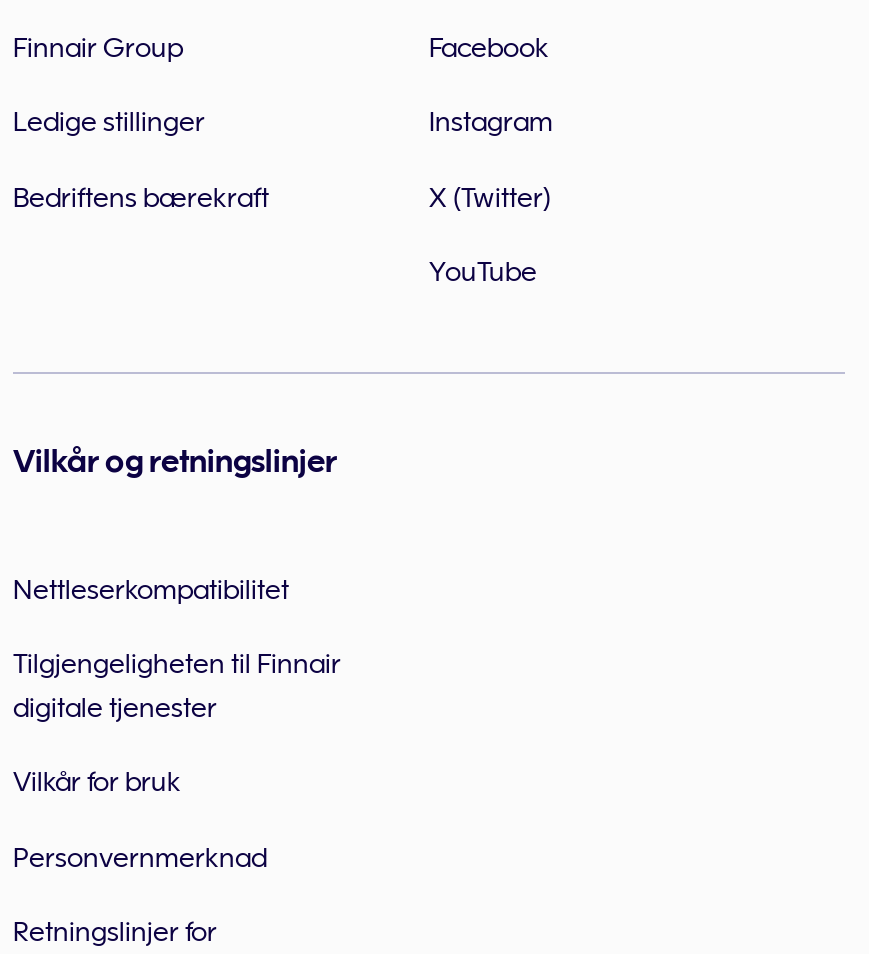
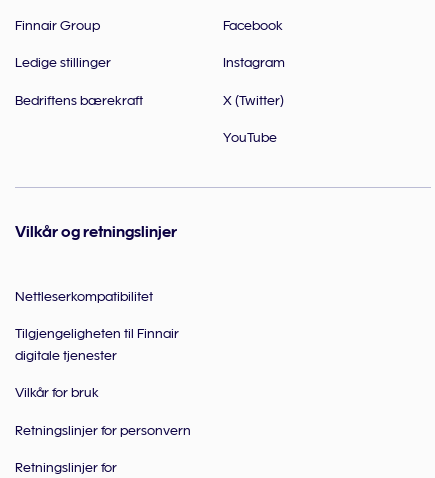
- Personvernmerknad
+ Retningslinjer for personvern
